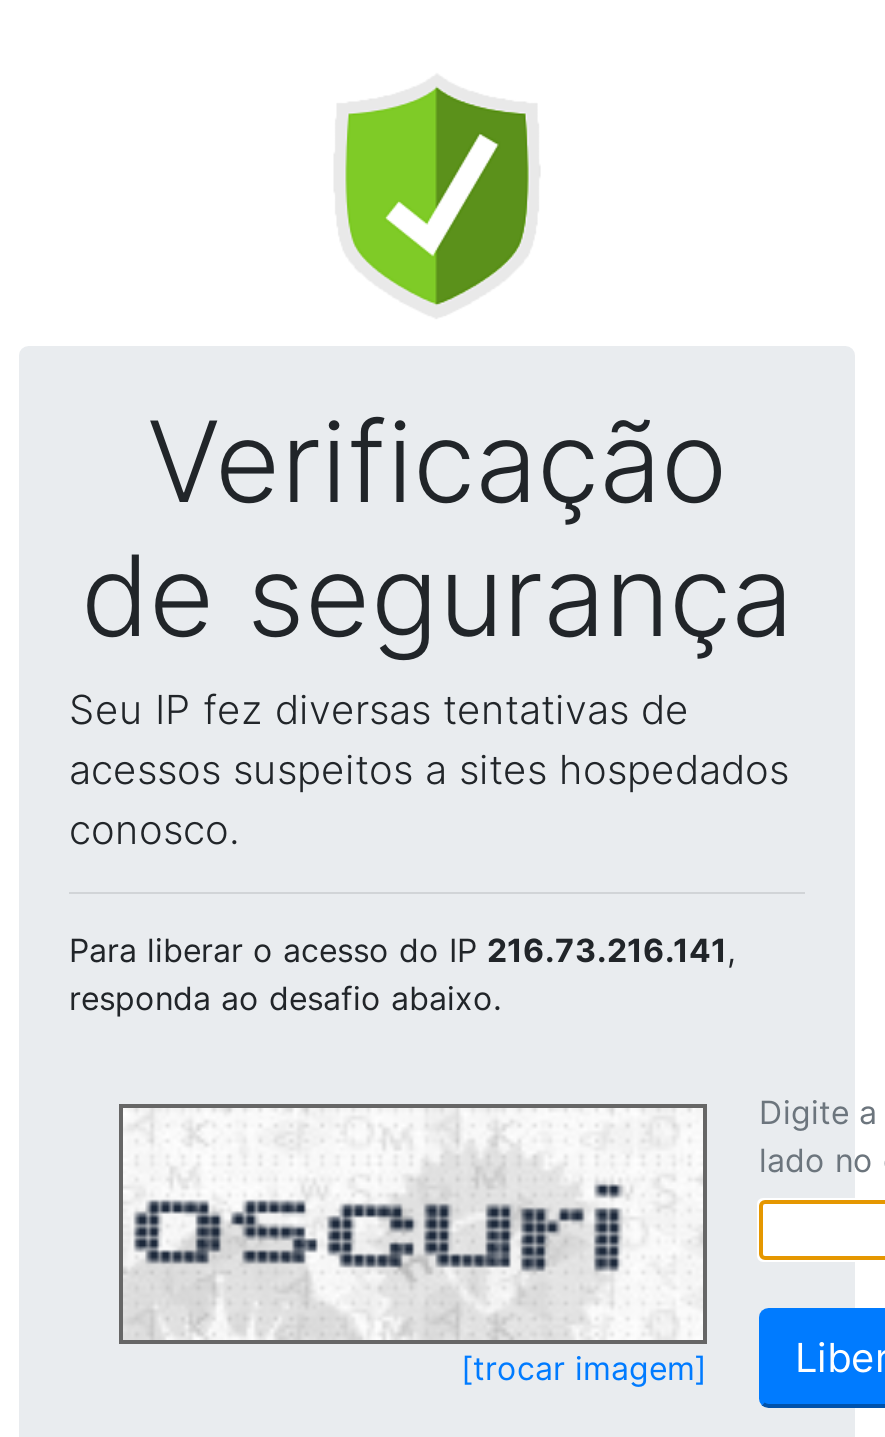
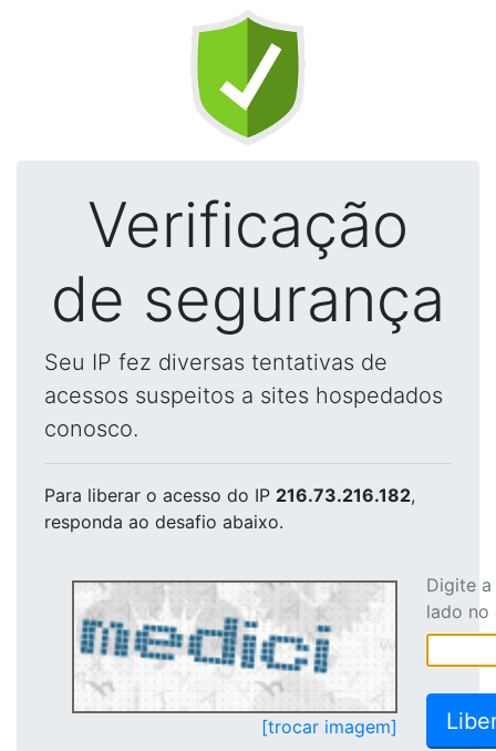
- Para liberar o acesso do IP 216.73.216.141,
+ Para liberar o acesso do IP 216.73.216.182,

- [image]
+ [image]
